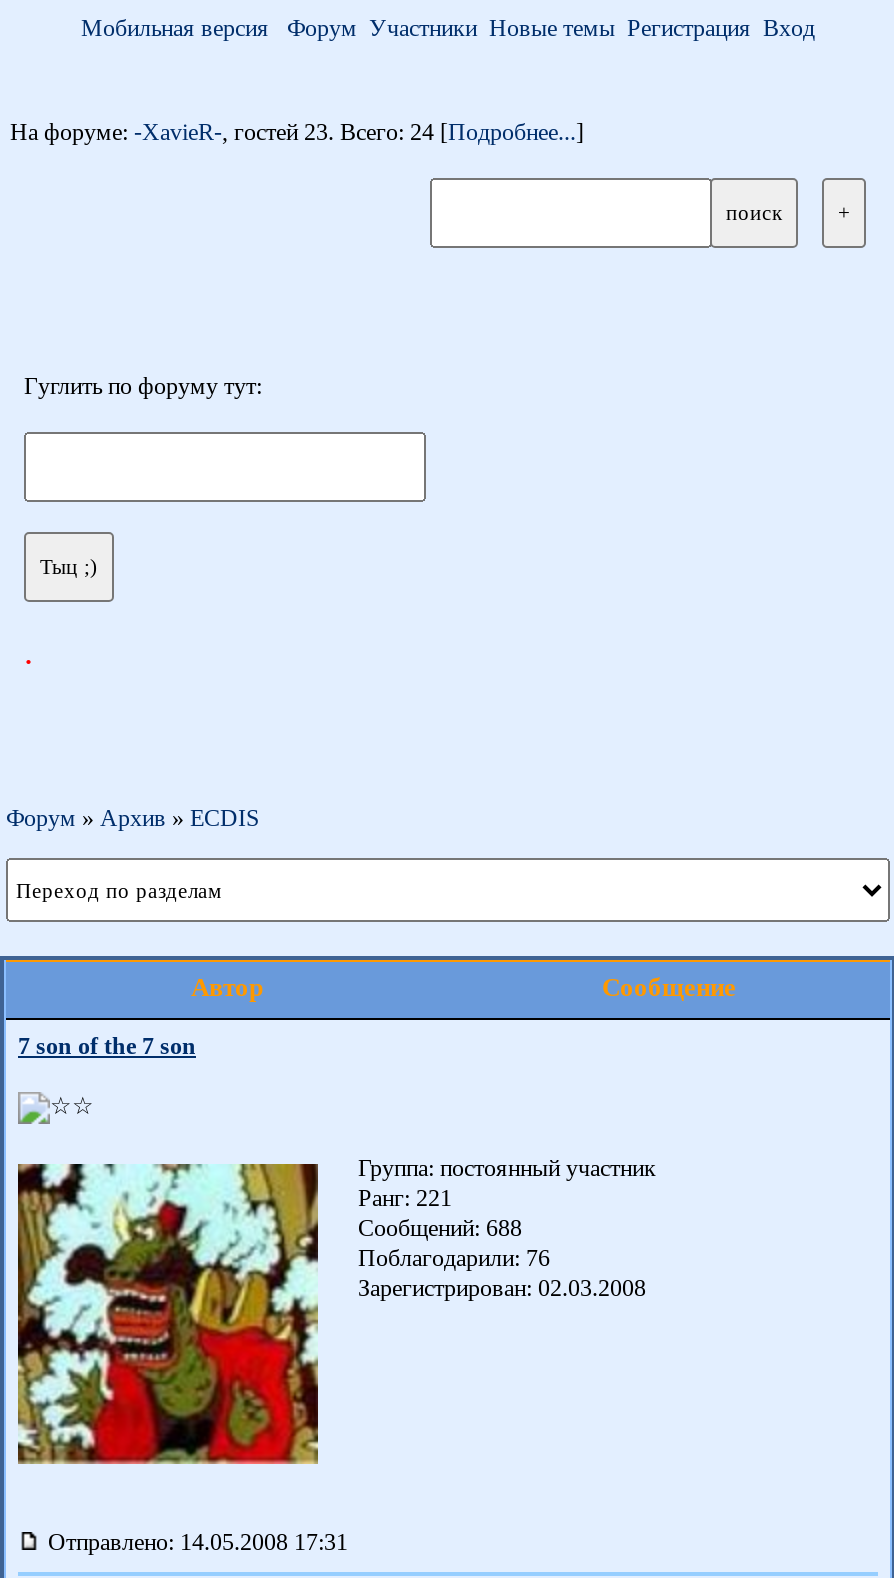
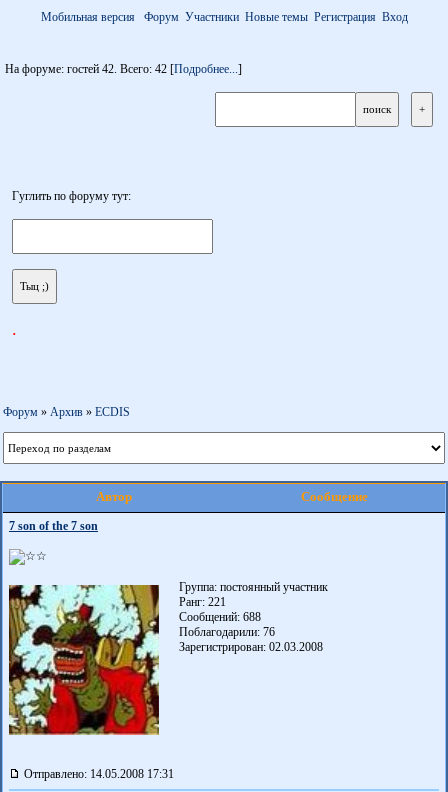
- На форуме: -XavieR-, гостей 23. Всего: 24 [Подробнее...]
+ На форуме: гостей 42. Всего: 42 [Подробнее...]
